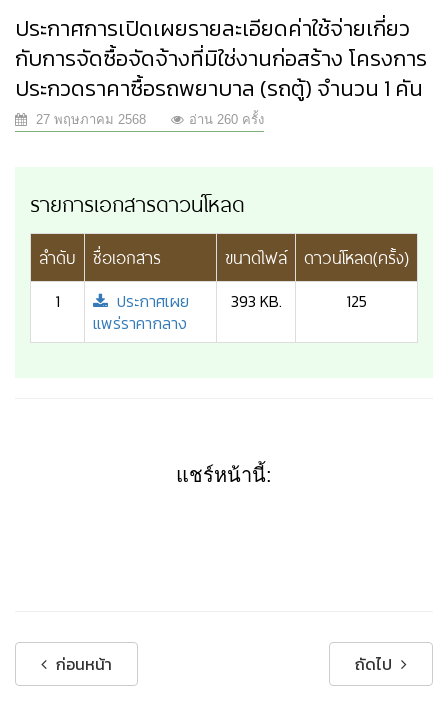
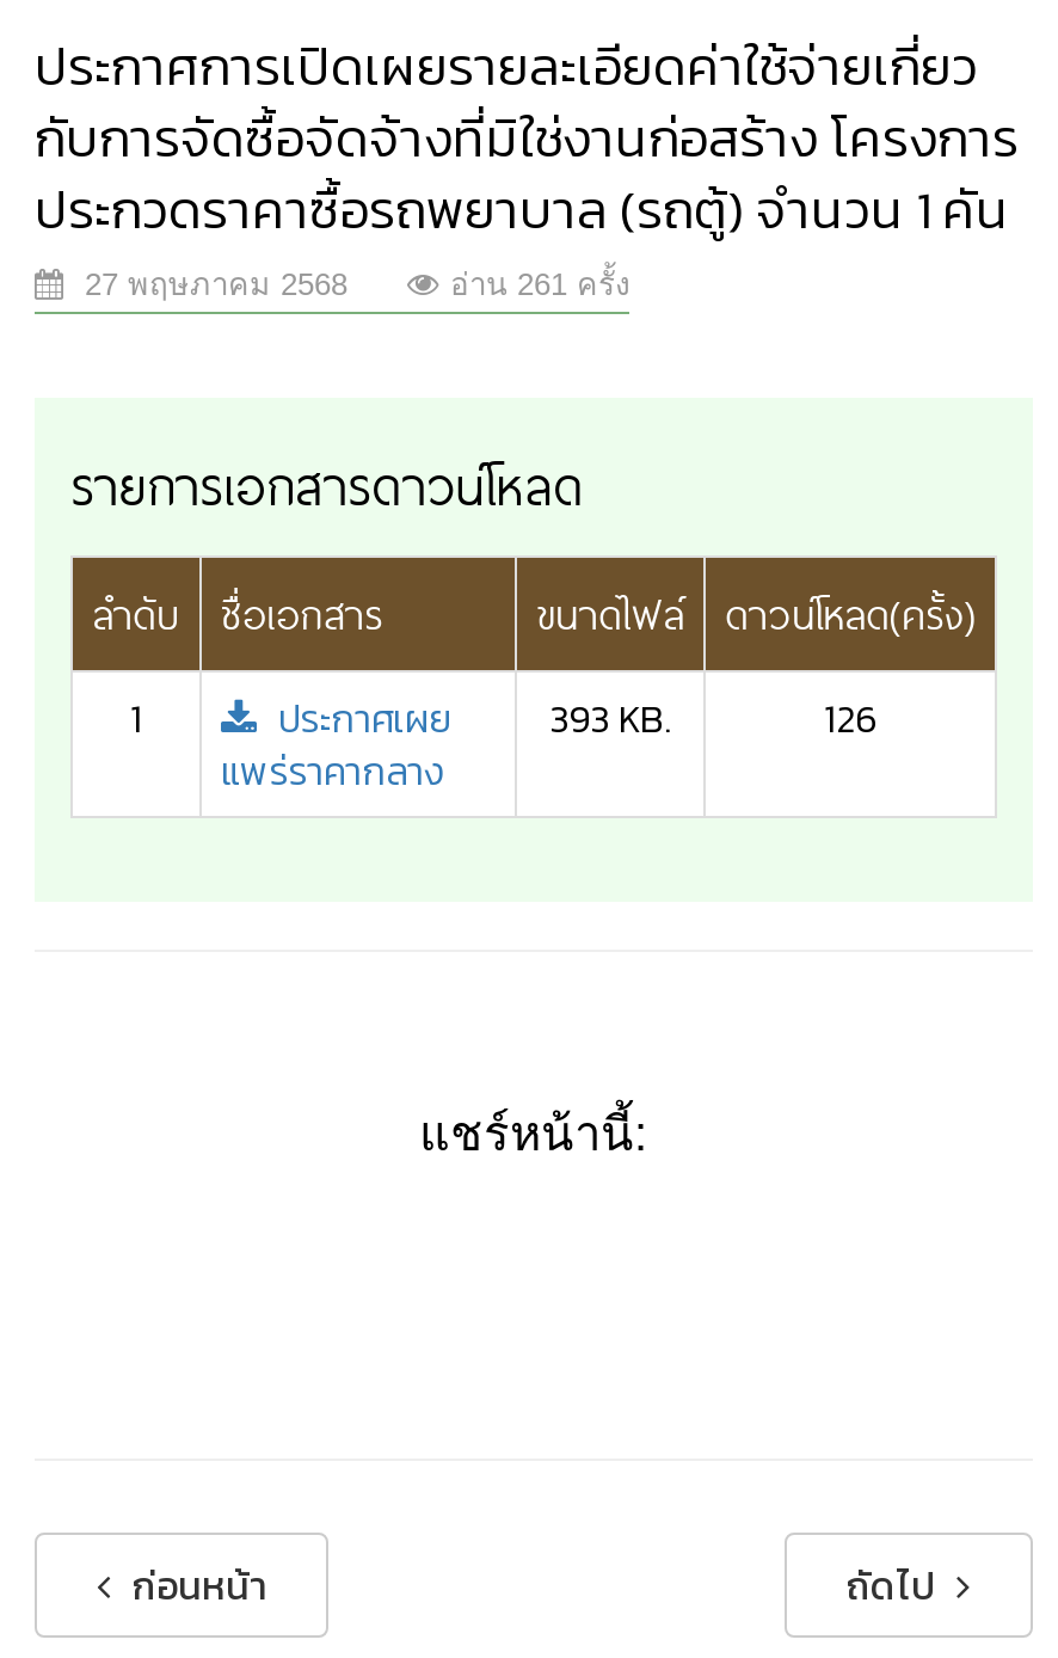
- อ่าน 260 ครั้ง
+ อ่าน 261 ครั้ง

- 125
+ 126
